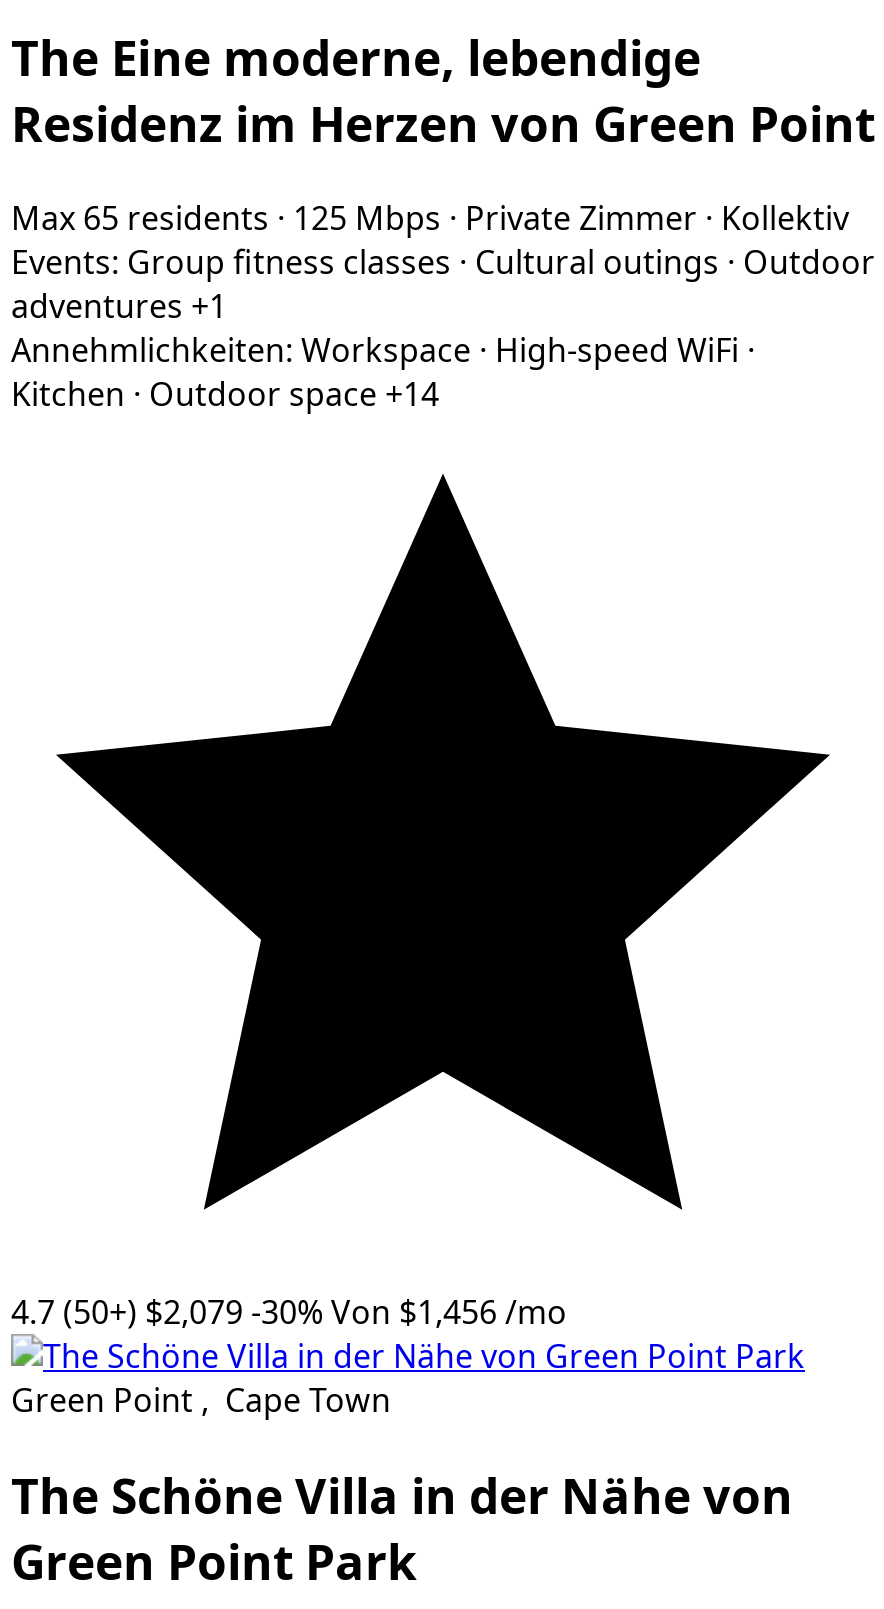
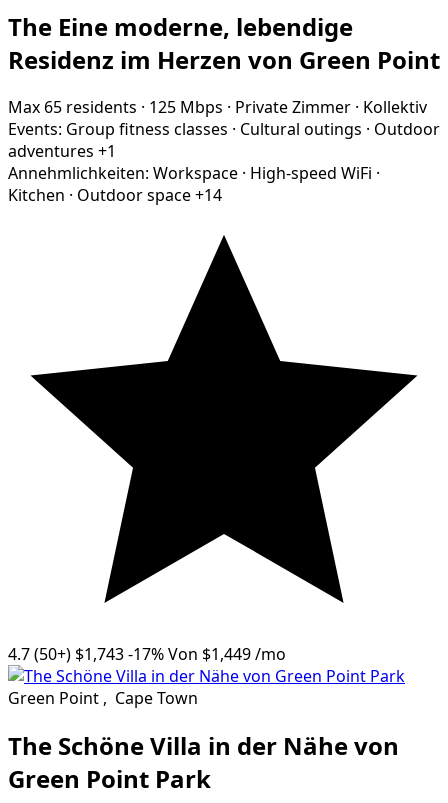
- 4.7 (50+) $2,079 -30% Von $1,456 /mo
+ 4.7 (50+) $1,743 -17% Von $1,449 /mo
